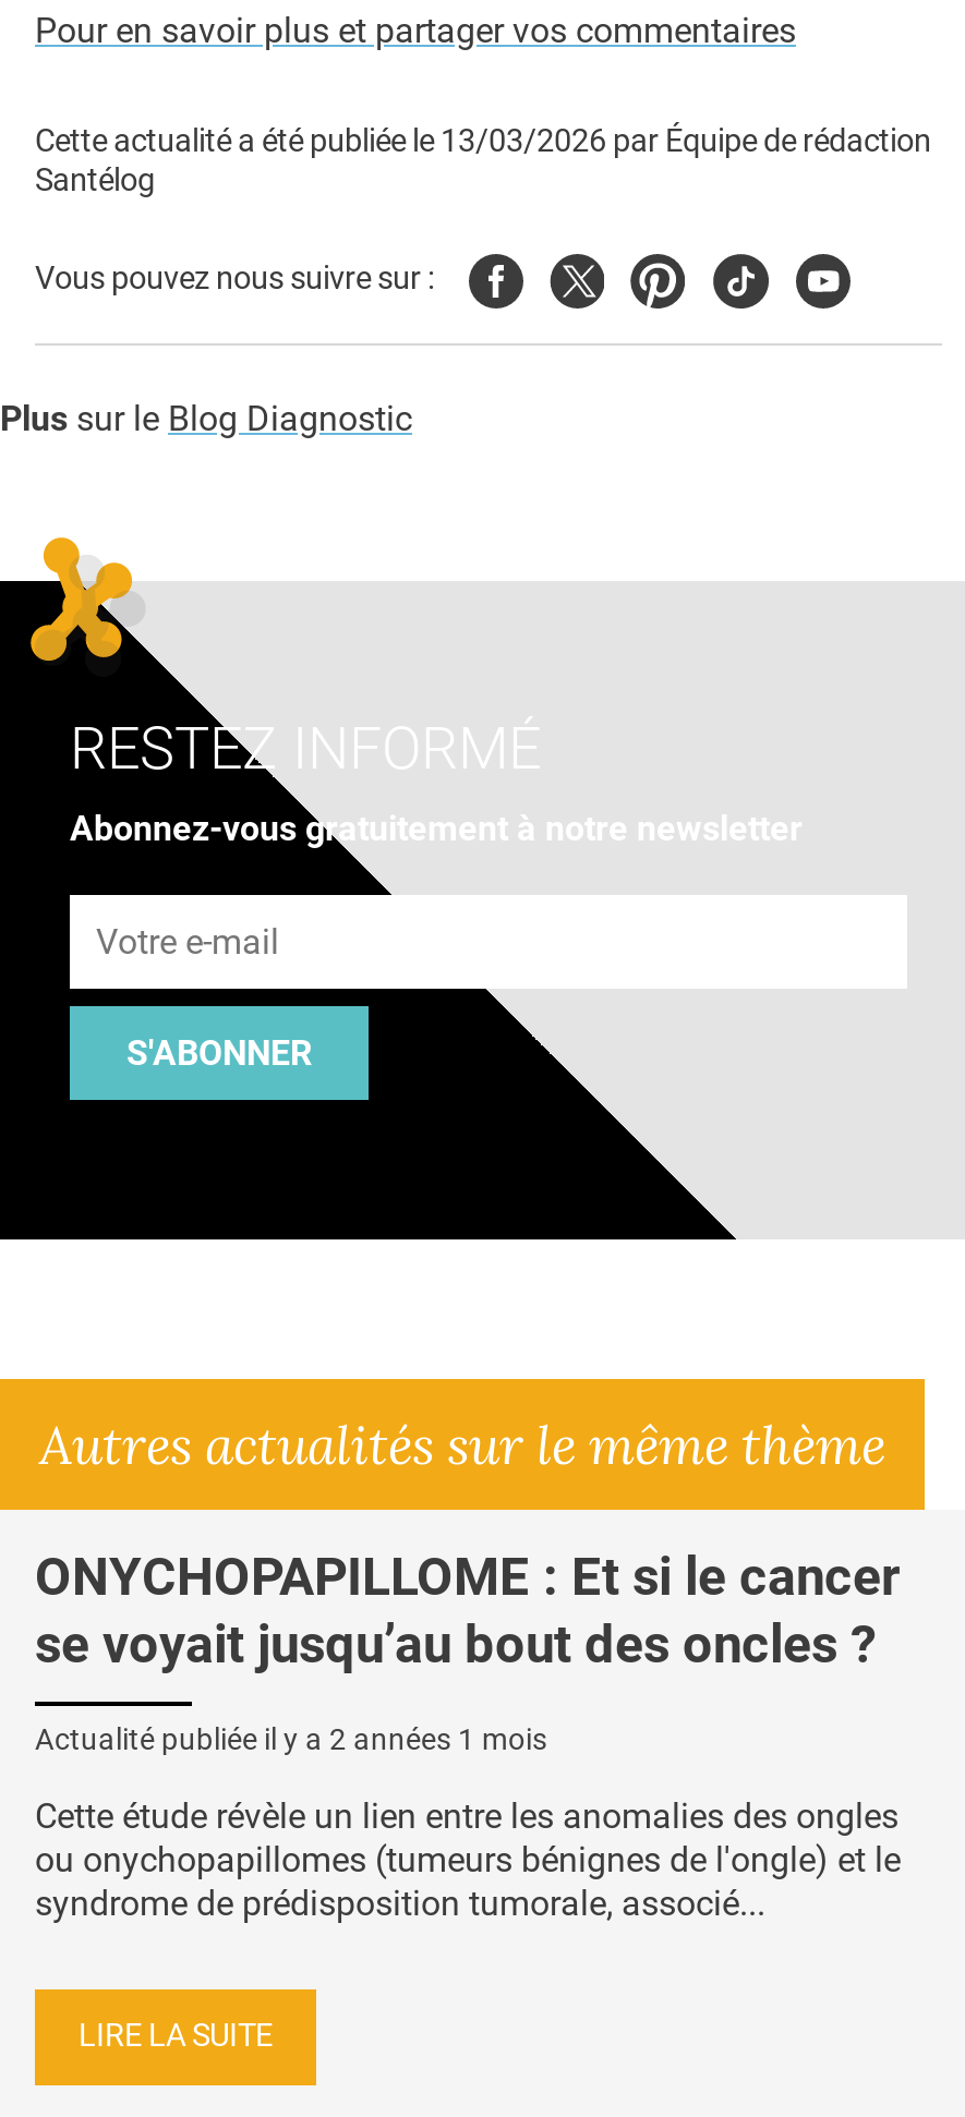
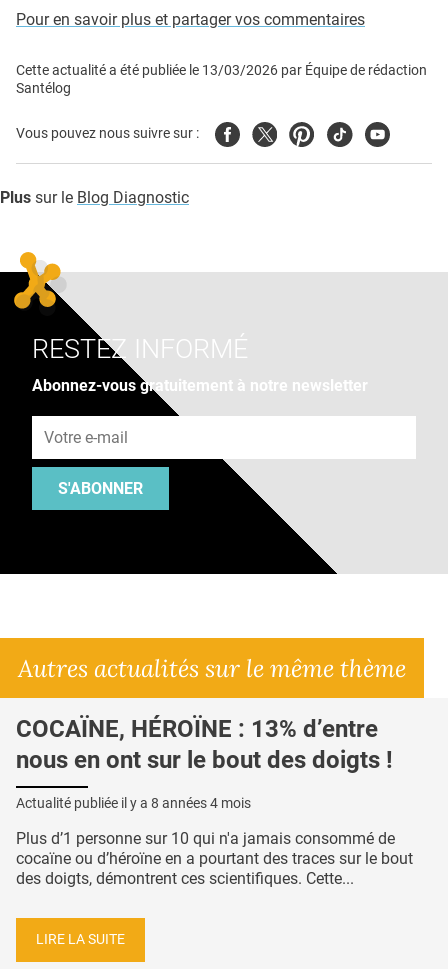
- ONYCHOPAPILLOME : Et si le cancer
- se voyait jusqu’au bout des oncles ?
+ COCAÏNE, HÉROÏNE : 13% d’entre
+ nous en ont sur le bout des doigts !

- Actualité publiée il y a 2 années 1 mois
+ Actualité publiée il y a 8 années 4 mois

- Cette étude révèle un lien entre les anomalies des ongles
- ou onychopapillomes (tumeurs bénignes de l'ongle) et le
- syndrome de prédisposition tumorale, associé...
+ Plus d’1 personne sur 10 qui n'a jamais consommé de
+ cocaïne ou d’héroïne en a pourtant des traces sur le bout
+ des doigts, démontrent ces scientifiques. Cette...
